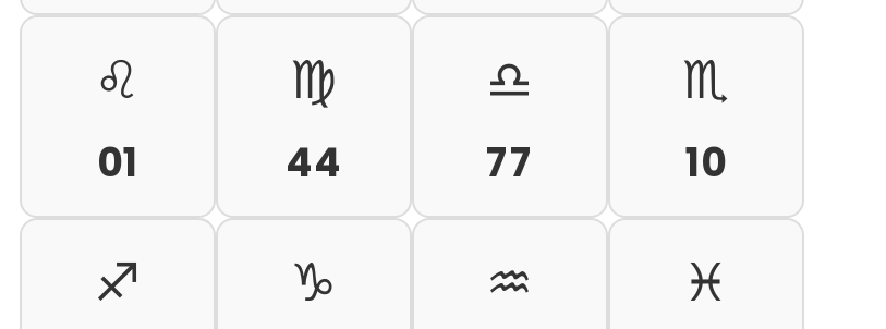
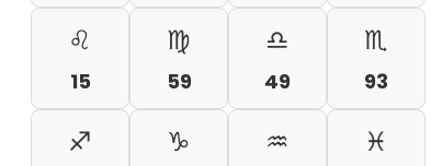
- 01
+ 15

- 44
+ 59

- 77
+ 49

- 10
+ 93
